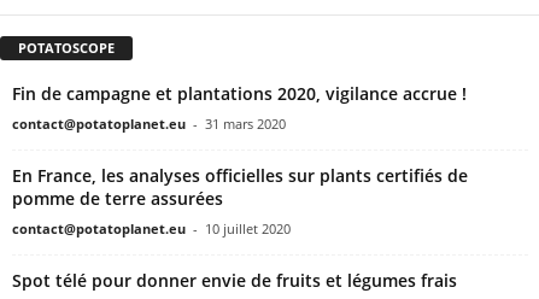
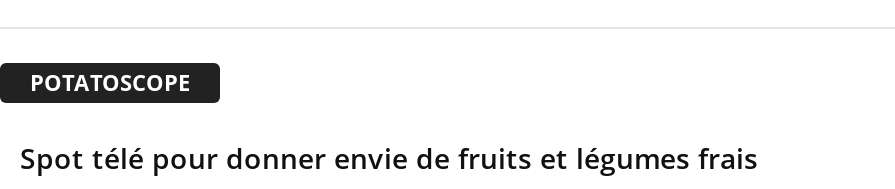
- Fin de campagne et plantations 2020, vigilance accrue !
- contact@potatoplanet.eu - 31 mars 2020
- En France, les analyses officielles sur plants certifiés de
- pomme de terre assurées
- contact@potatoplanet.eu - 10 juillet 2020
